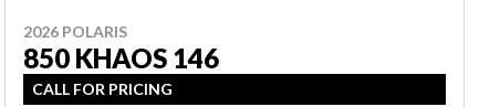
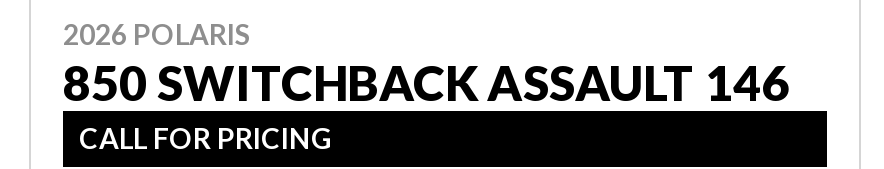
- 850 KHAOS 146
+ 850 SWITCHBACK ASSAULT 146
